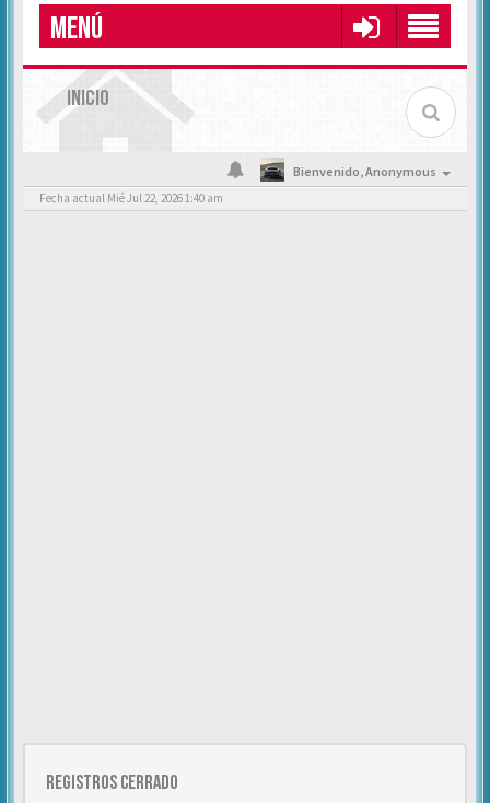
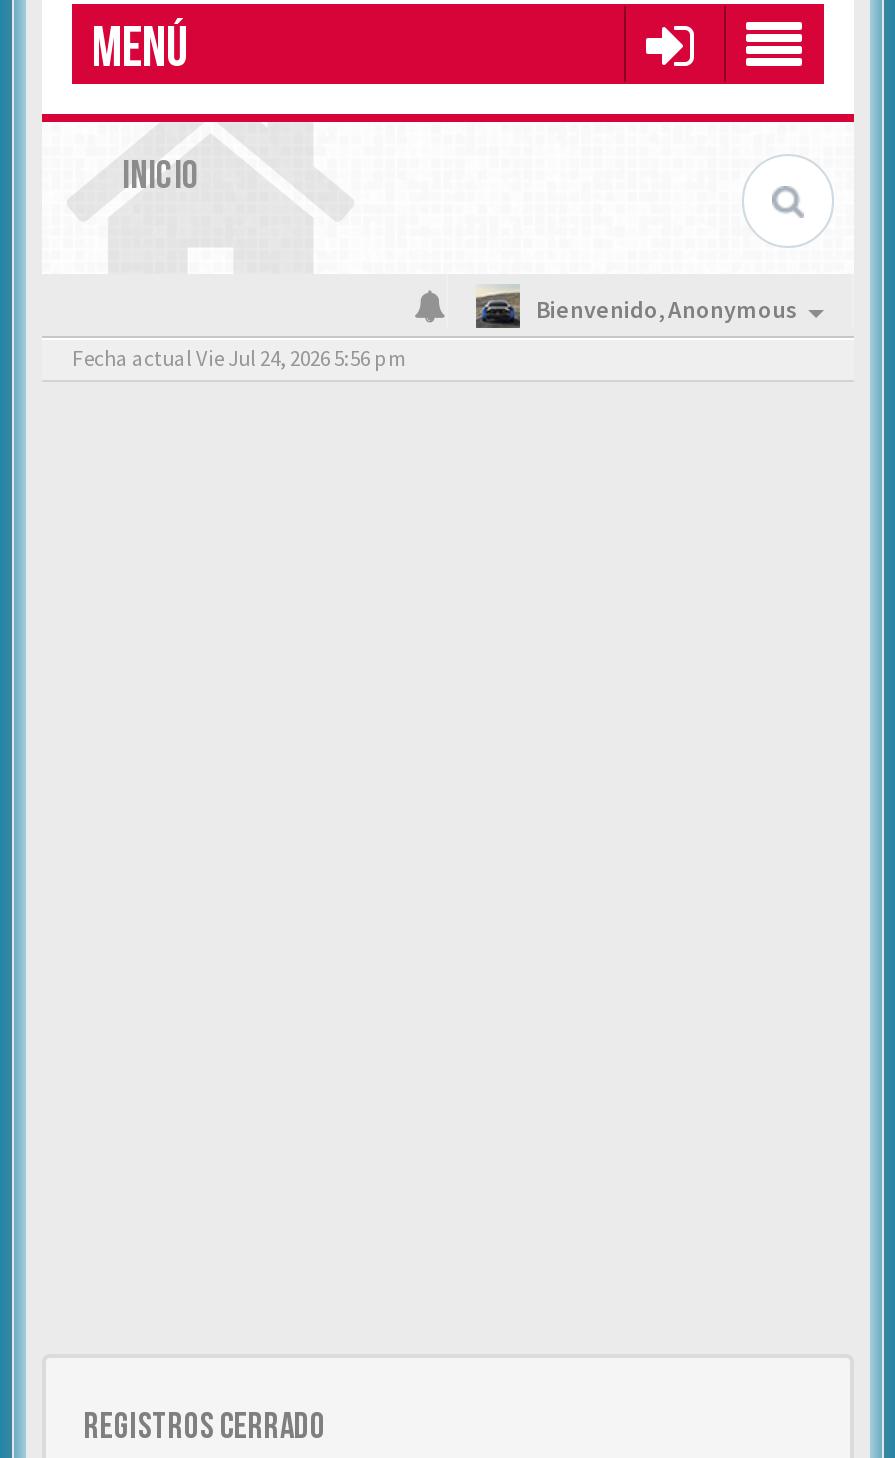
- Fecha actual Mié Jul 22, 2026 1:40 am
+ Fecha actual Vie Jul 24, 2026 5:56 pm
